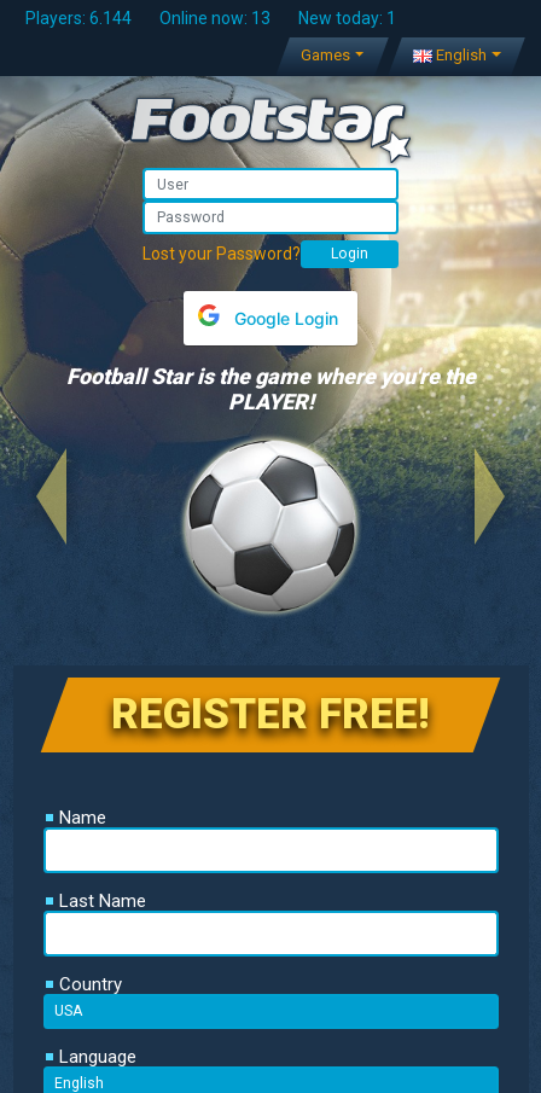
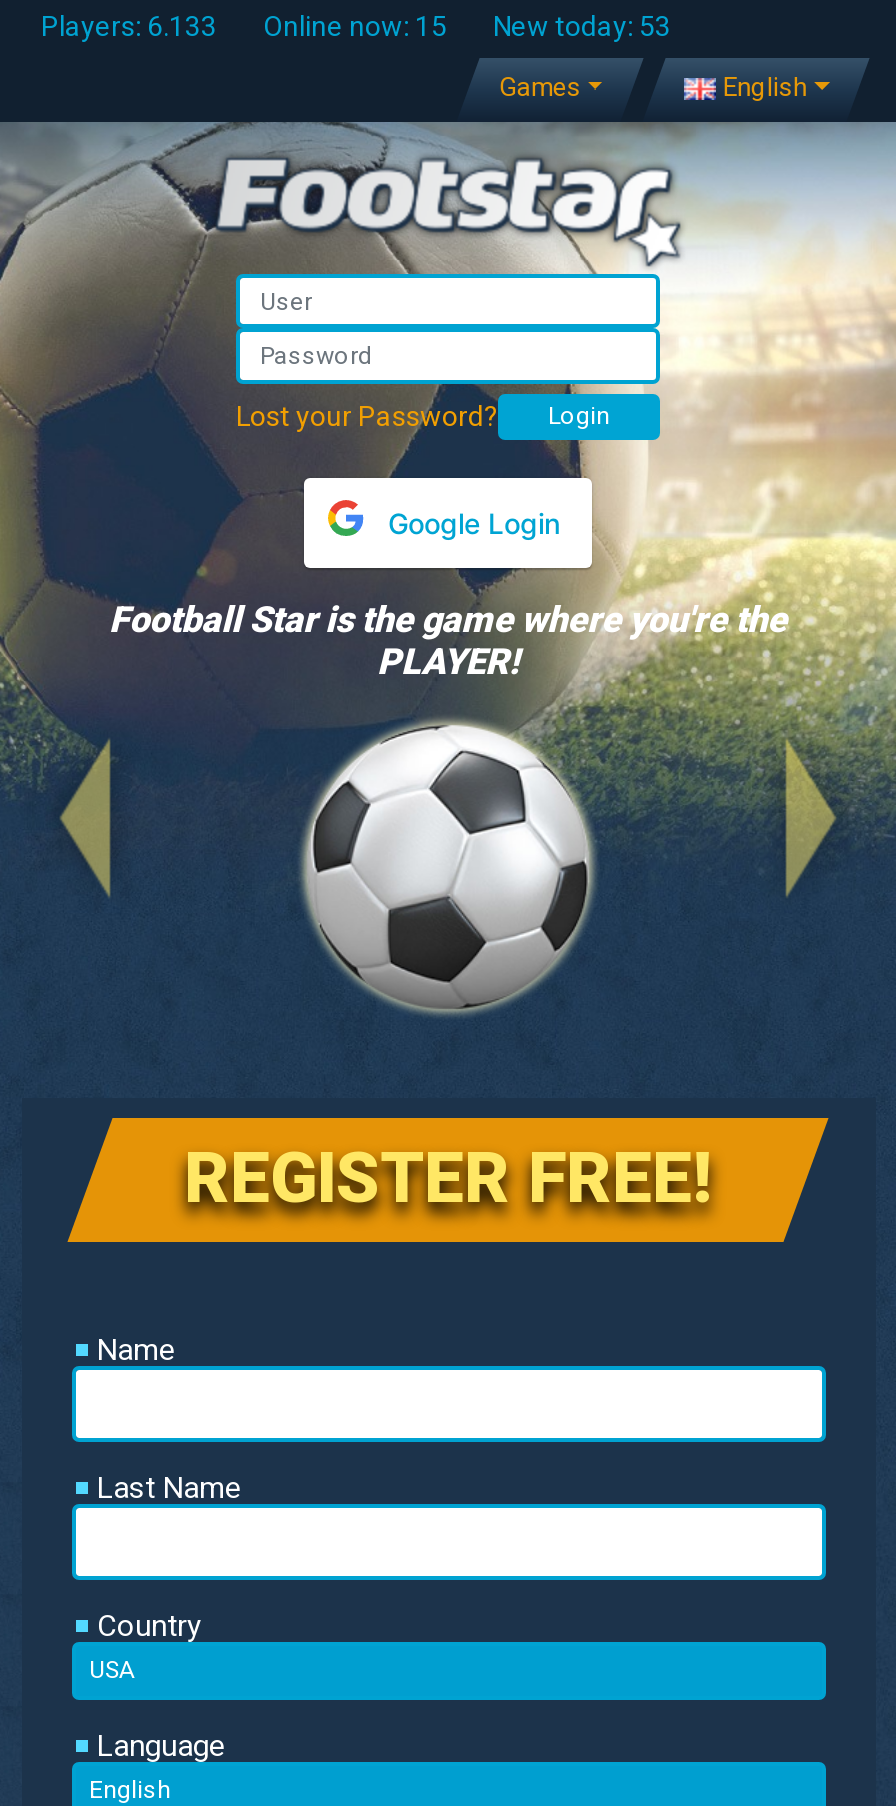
- Players: 6.144
+ Players: 6.133

- Online now: 13
+ Online now: 15

- New today: 1
+ New today: 53
